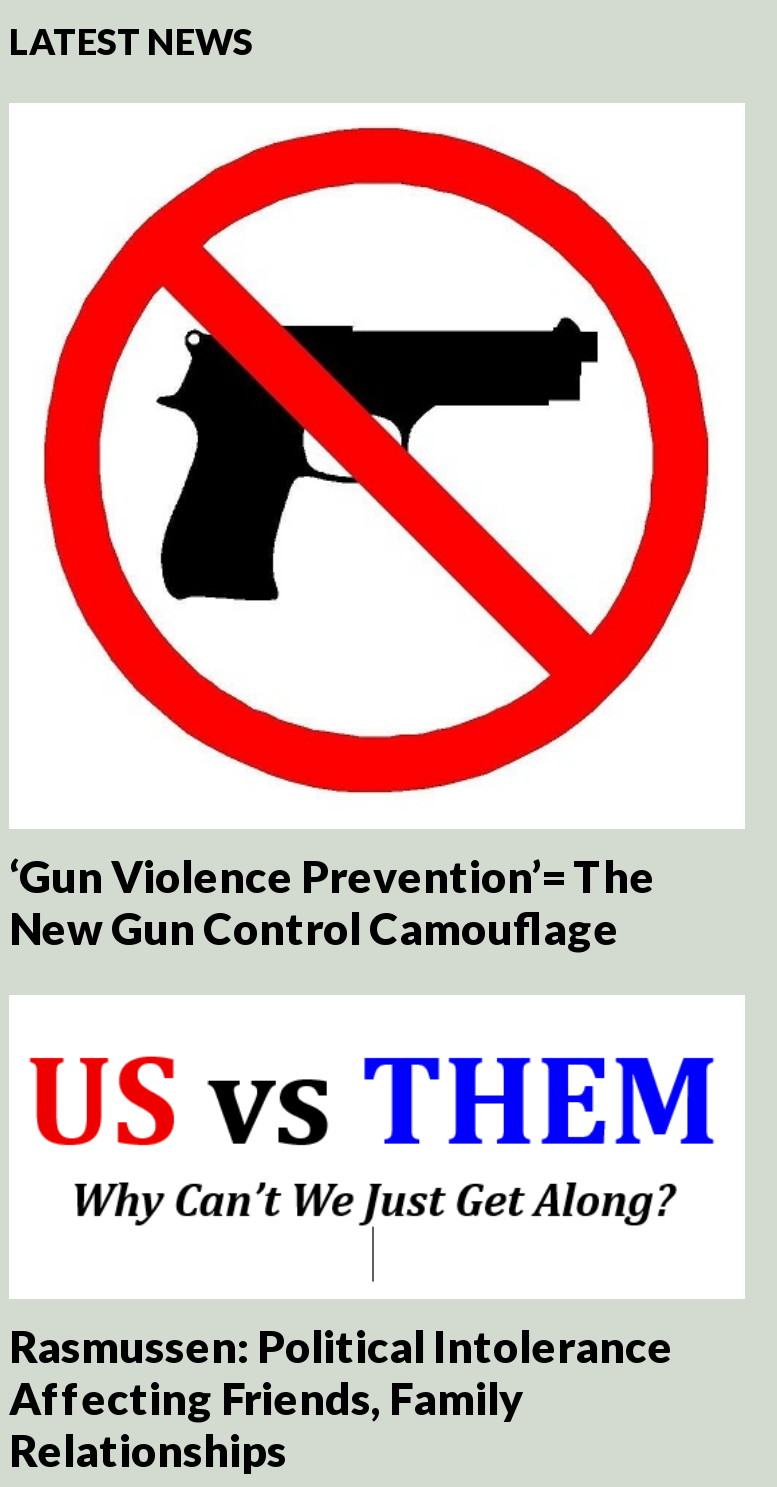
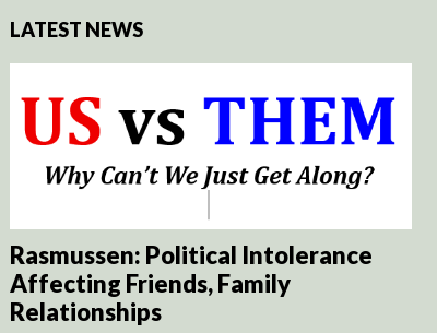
- [image]
- ‘Gun Violence Prevention’= The
- New Gun Control Camouflage
